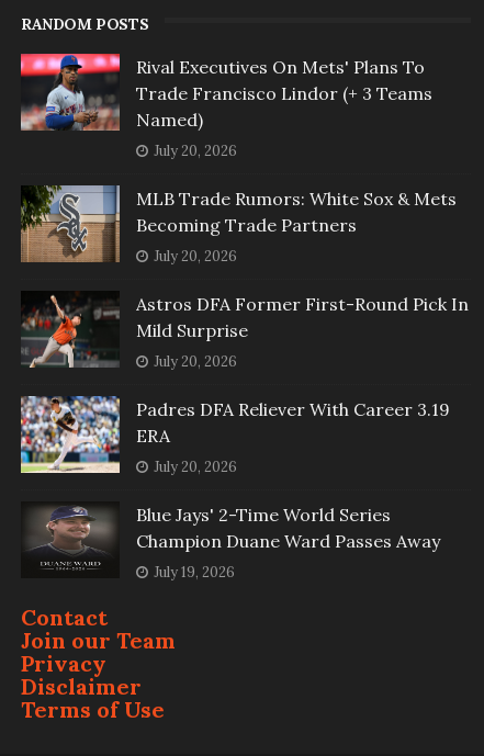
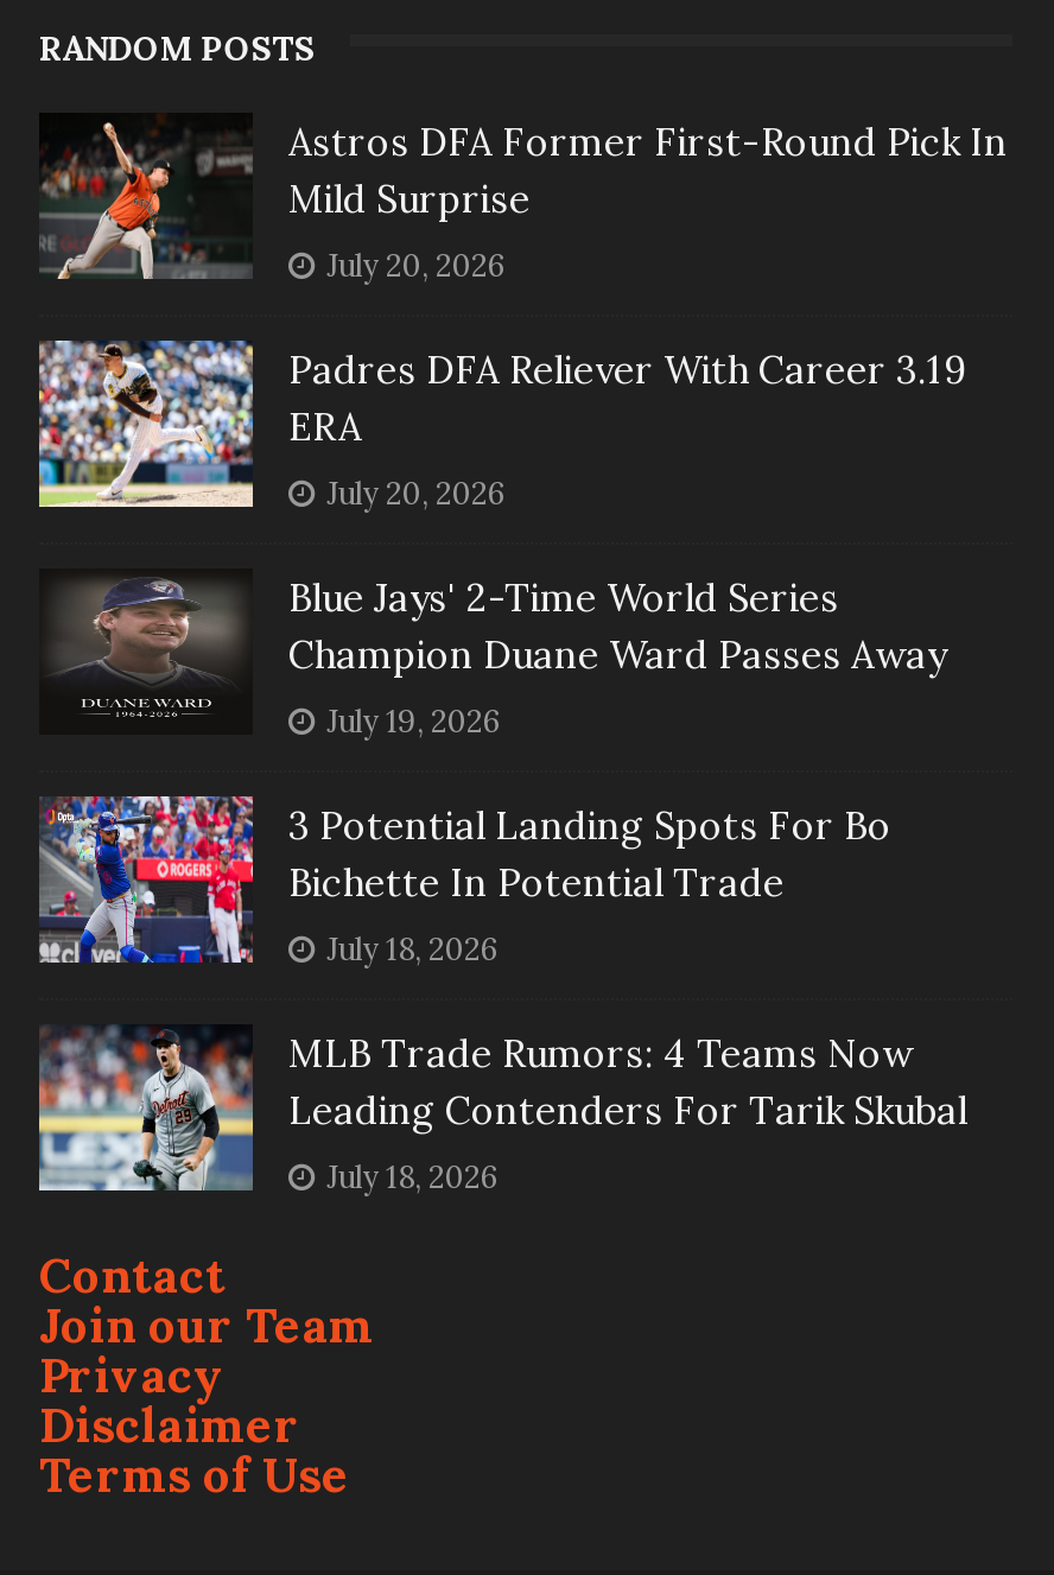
- [image]
- Rival Executives On Mets' Plans To
- Trade Francisco Lindor (+ 3 Teams
- Named)
- July 20, 2026
- MLB Trade Rumors: White Sox & Mets
- Becoming Trade Partners
- July 20, 2026

- [image]

moved up: [image] | Astros DFA Former First-Round Pick In | Mild Surprise | ... | Champion Duane Ward Passes Away | July 19, 2026

+ [image]
+ 3 Potential Landing Spots For Bo
+ Bichette In Potential Trade
+ July 18, 2026
+ MLB Trade Rumors: 4 Teams Now
+ Leading Contenders For Tarik Skubal
+ July 18, 2026

+ [image]
